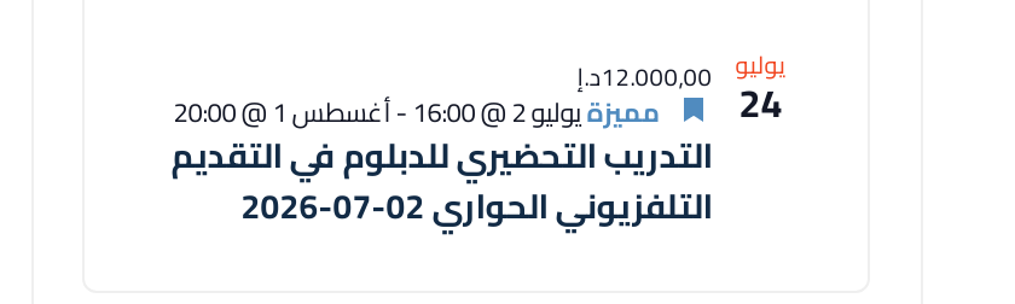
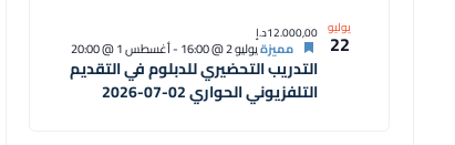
- 24
+ 22
